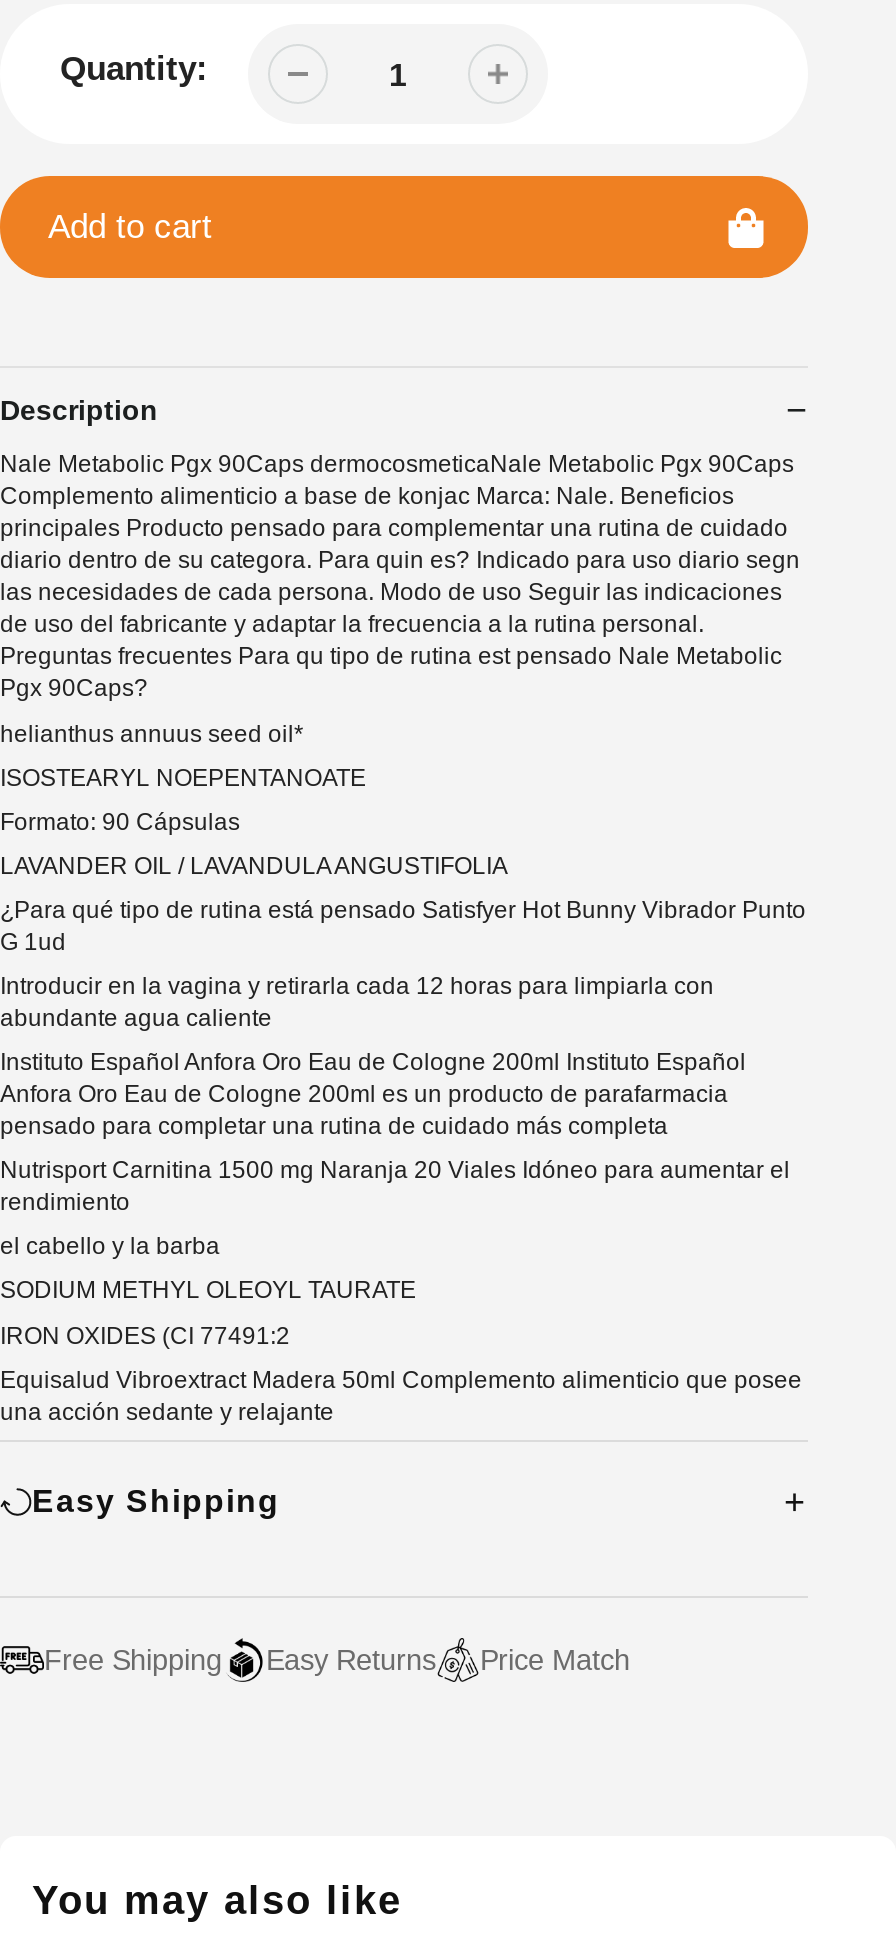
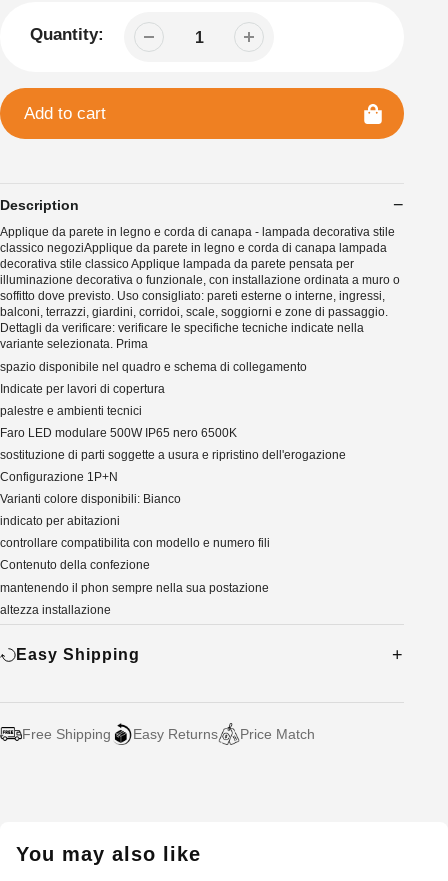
- Nale Metabolic Pgx 90Caps dermocosmeticaNale Metabolic Pgx 90Caps
- Complemento alimenticio a base de konjac Marca: Nale. Beneficios
- principales Producto pensado para complementar una rutina de cuidado
- diario dentro de su categora. Para quin es? Indicado para uso diario segn
- las necesidades de cada persona. Modo de uso Seguir las indicaciones
- de uso del fabricante y adaptar la frecuencia a la rutina personal.
- Preguntas frecuentes Para qu tipo de rutina est pensado Nale Metabolic
- Pgx 90Caps?
+ Applique da parete in legno e corda di canapa - lampada decorativa stile
+ classico negoziApplique da parete in legno e corda di canapa lampada
+ decorativa stile classico Applique lampada da parete pensata per
+ illuminazione decorativa o funzionale, con installazione ordinata a muro o
+ soffitto dove previsto. Uso consigliato: pareti esterne o interne, ingressi,
+ balconi, terrazzi, giardini, corridoi, scale, soggiorni e zone di passaggio.
+ Dettagli da verificare: verificare le specifiche tecniche indicate nella
+ variante selezionata. Prima

- helianthus annuus seed oil*
+ spazio disponibile nel quadro e schema di collegamento

- ISOSTEARYL NOEPENTANOATE
+ Indicate per lavori di copertura

- Formato: 90 Cápsulas
+ palestre e ambienti tecnici

- LAVANDER OIL / LAVANDULA ANGUSTIFOLIA
+ Faro LED modulare 500W IP65 nero 6500K

- ¿Para qué tipo de rutina está pensado Satisfyer Hot Bunny Vibrador Punto
- G 1ud
+ sostituzione di parti soggette a usura e ripristino dell'erogazione

- Introducir en la vagina y retirarla cada 12 horas para limpiarla con
- abundante agua caliente
+ Configurazione 1P+N

- Instituto Español Anfora Oro Eau de Cologne 200ml Instituto Español
- Anfora Oro Eau de Cologne 200ml es un producto de parafarmacia
- pensado para completar una rutina de cuidado más completa
+ Varianti colore disponibili: Bianco

- Nutrisport Carnitina 1500 mg Naranja 20 Viales Idóneo para aumentar el
- rendimiento
+ indicato per abitazioni

- el cabello y la barba
+ controllare compatibilita con modello e numero fili

- SODIUM METHYL OLEOYL TAURATE
+ Contenuto della confezione

- IRON OXIDES (CI 77491:2
+ mantenendo il phon sempre nella sua postazione

- Equisalud Vibroextract Madera 50ml Complemento alimenticio que posee
- una acción sedante y relajante
+ altezza installazione
